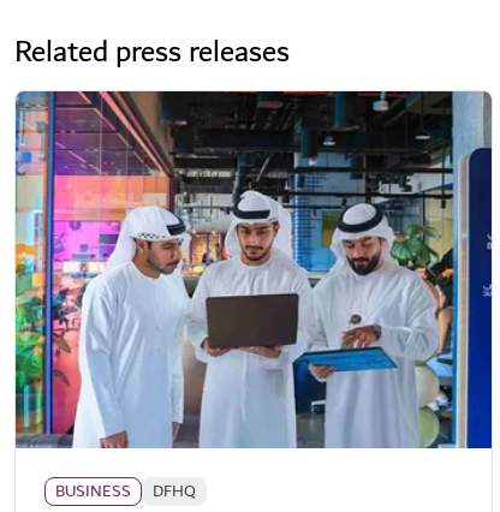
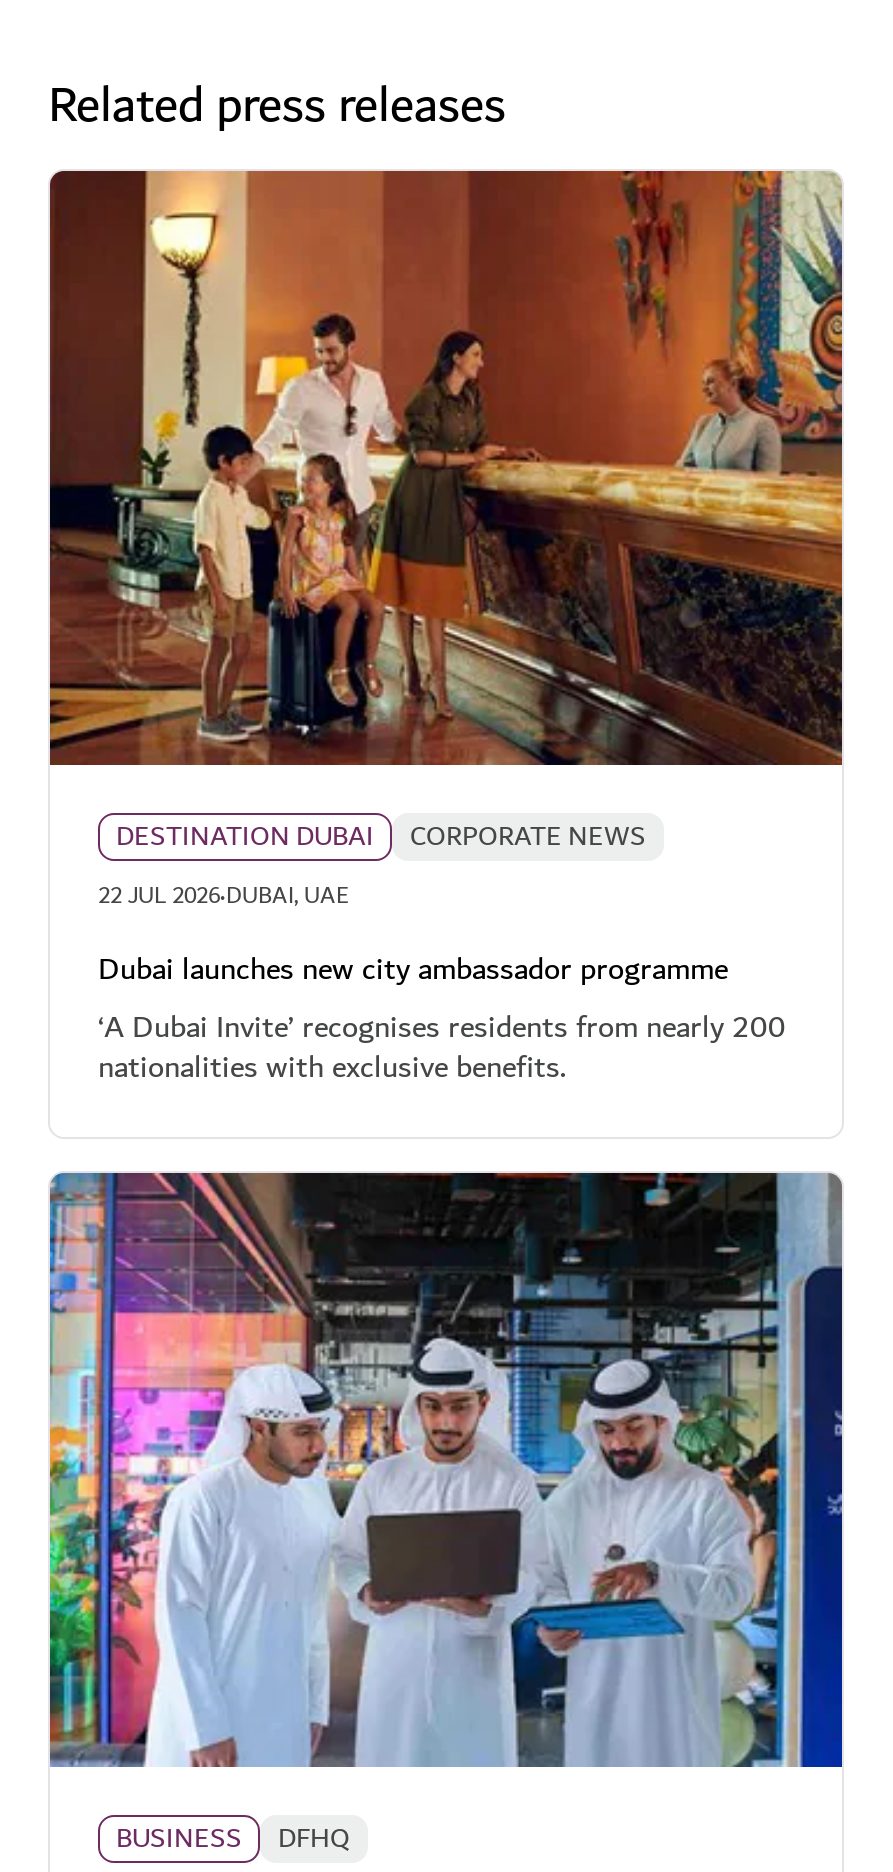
+ [image]
+ DESTINATION DUBAI
+ CORPORATE NEWS
+ 22 JUL 2026·DUBAI, UAE
+ Dubai launches new city ambassador programme
+ ‘A Dubai Invite’ recognises residents from nearly 200
+ nationalities with exclusive benefits.
